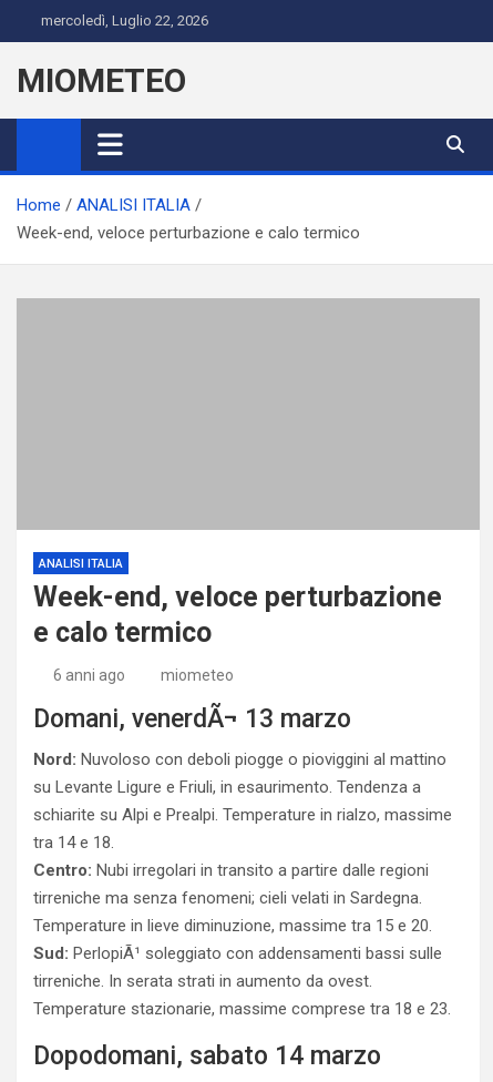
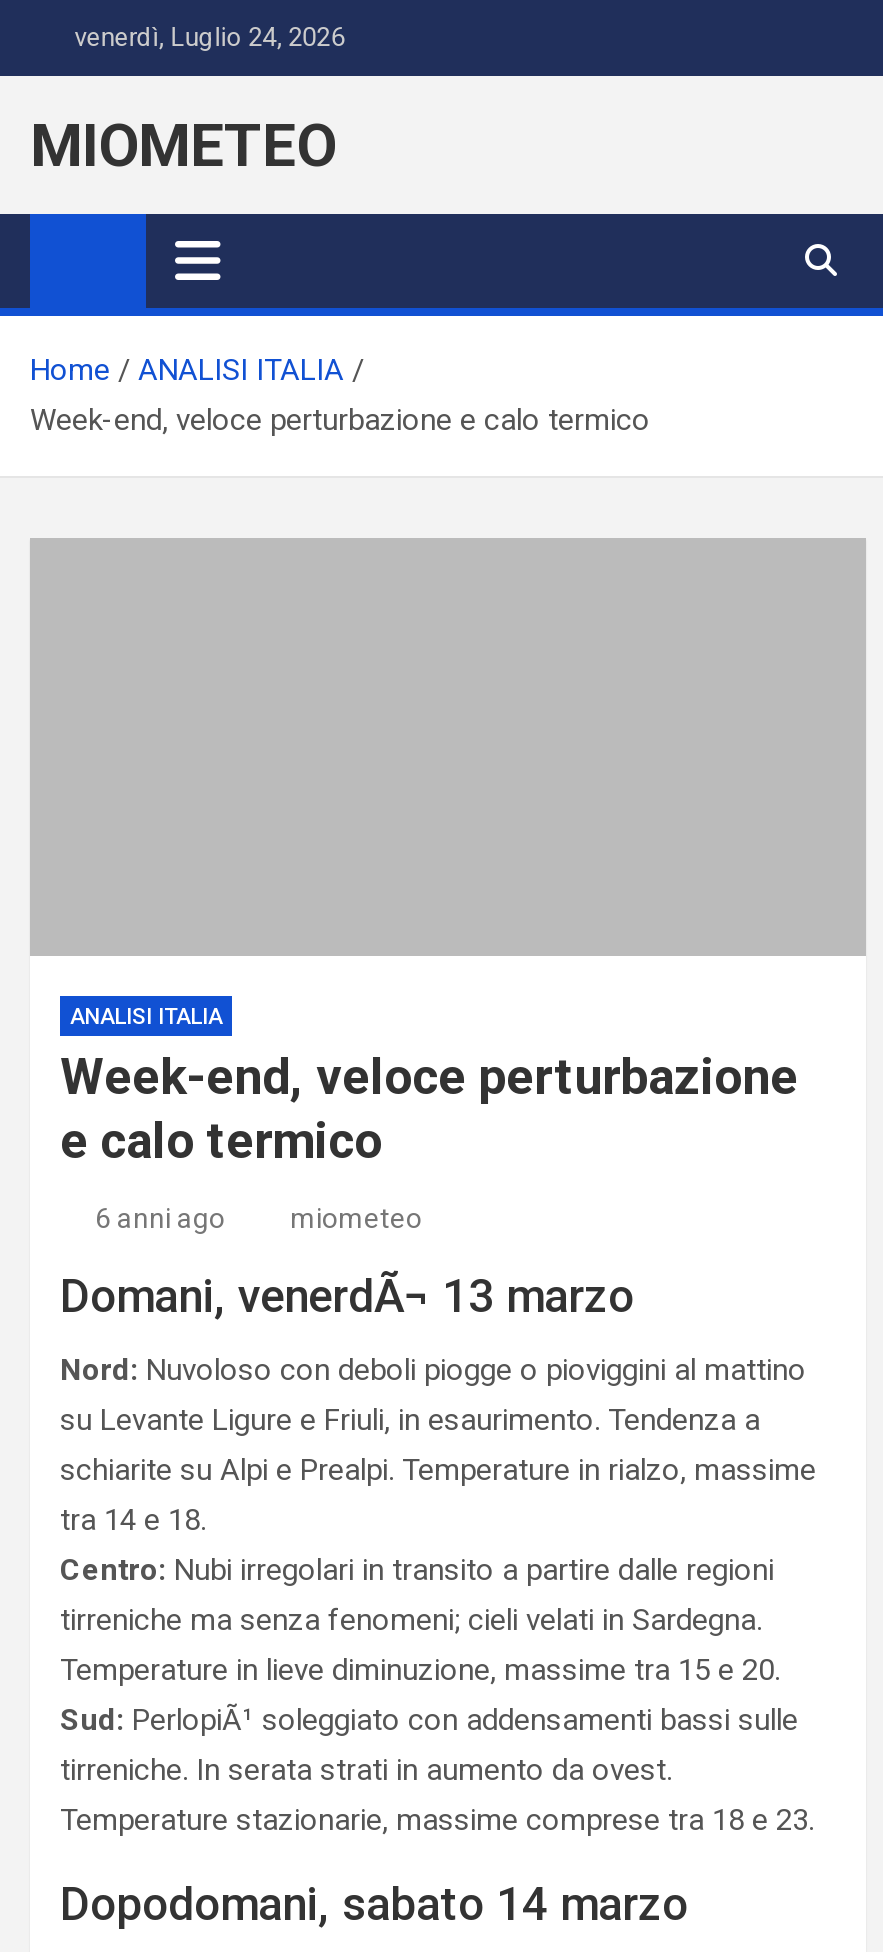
- mercoledì, Luglio 22, 2026
+ venerdì, Luglio 24, 2026
